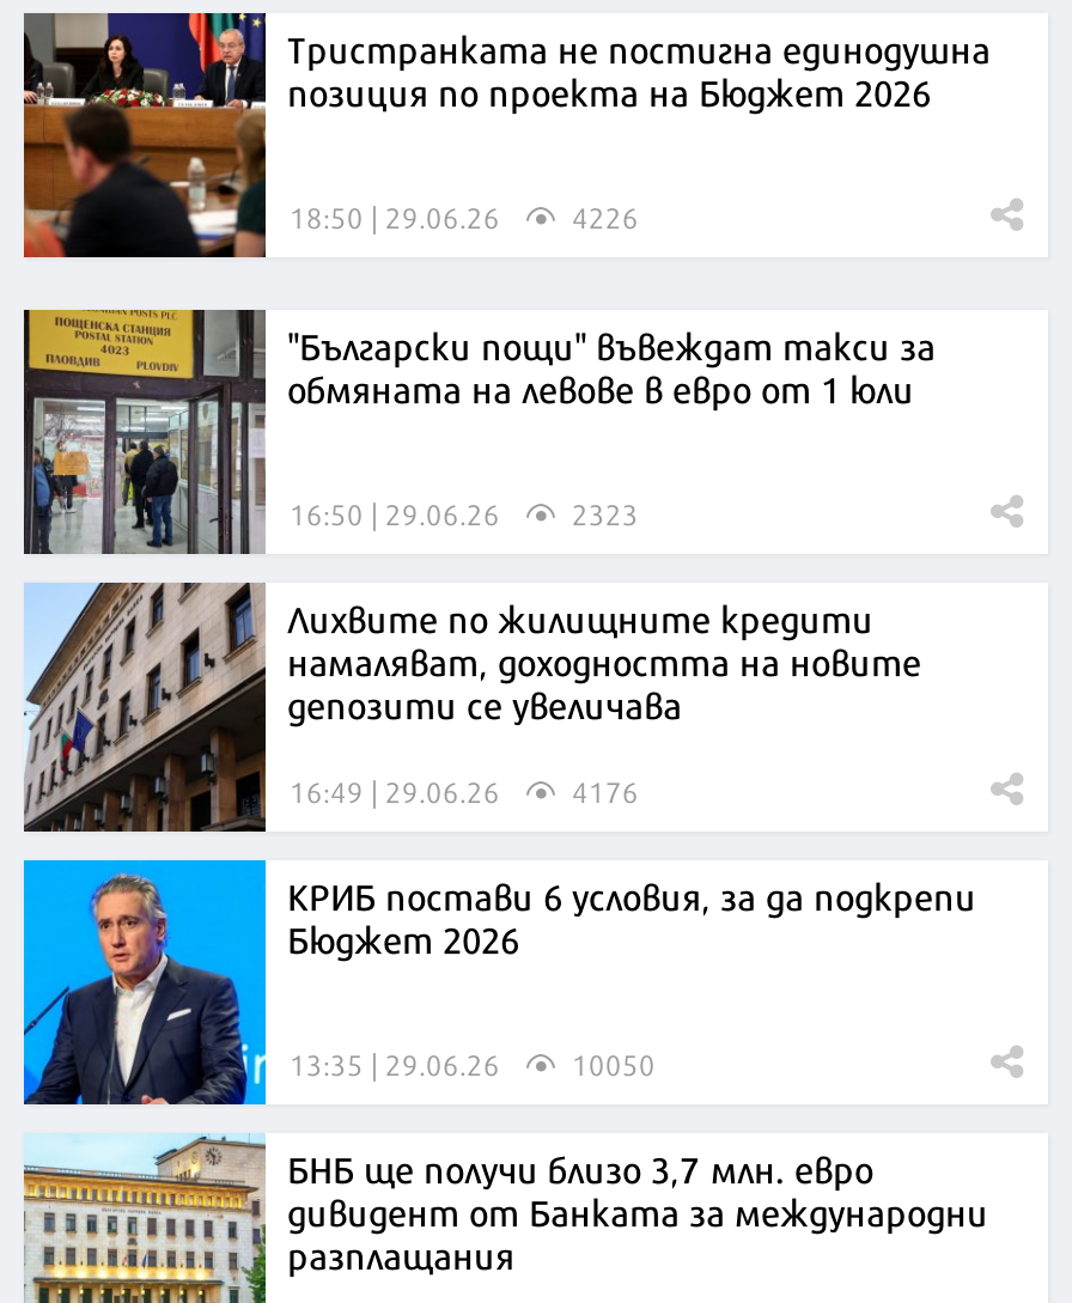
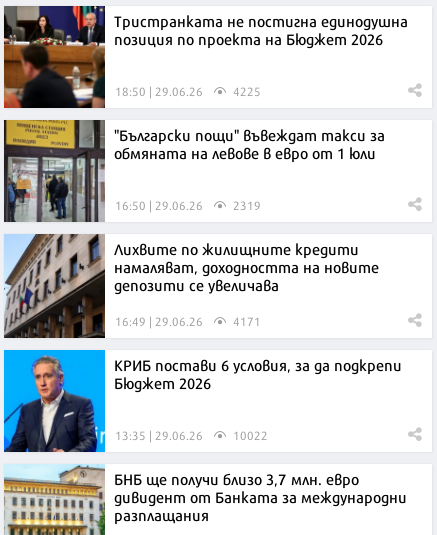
- 4226
+ 4225

- 2323
+ 2319

- 4176
+ 4171

- 10050
+ 10022
